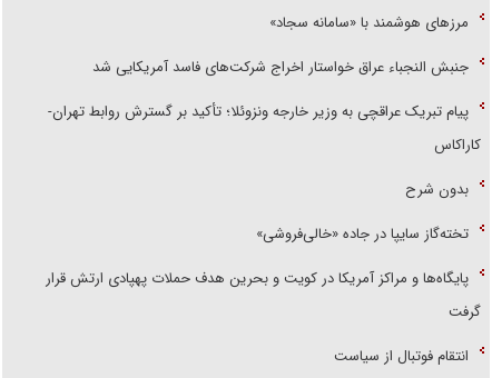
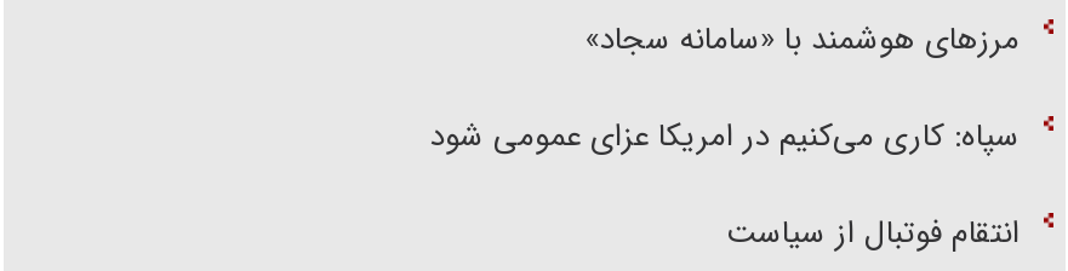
- جنبش النجباء عراق خواستار اخراج شرکت‌های فاسد آمریکایی شد
- پیام تبریک عراقچی به وزیر خارجه ونزوئلا؛ تأکید بر گسترش روابط تهران-
- کاراکاس
- بدون شرح
- تخته‌گاز سایپا در جاده «خالی‌فروشی»
- پایگاه‌ها و مراکز آمریکا در کویت و بحرین هدف حملات پهپادی ارتش قرار
- گرفت
+ سپاه: کاری می‌کنیم در امریکا عزای عمومی شود
